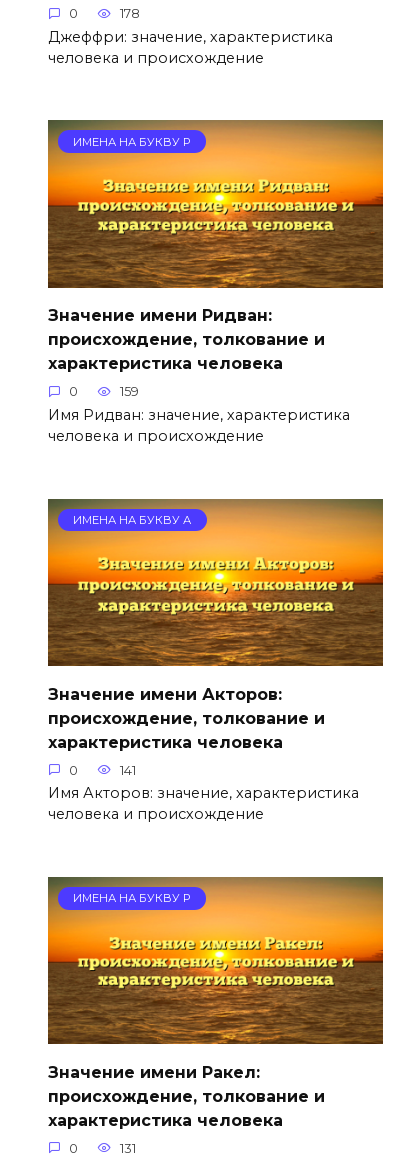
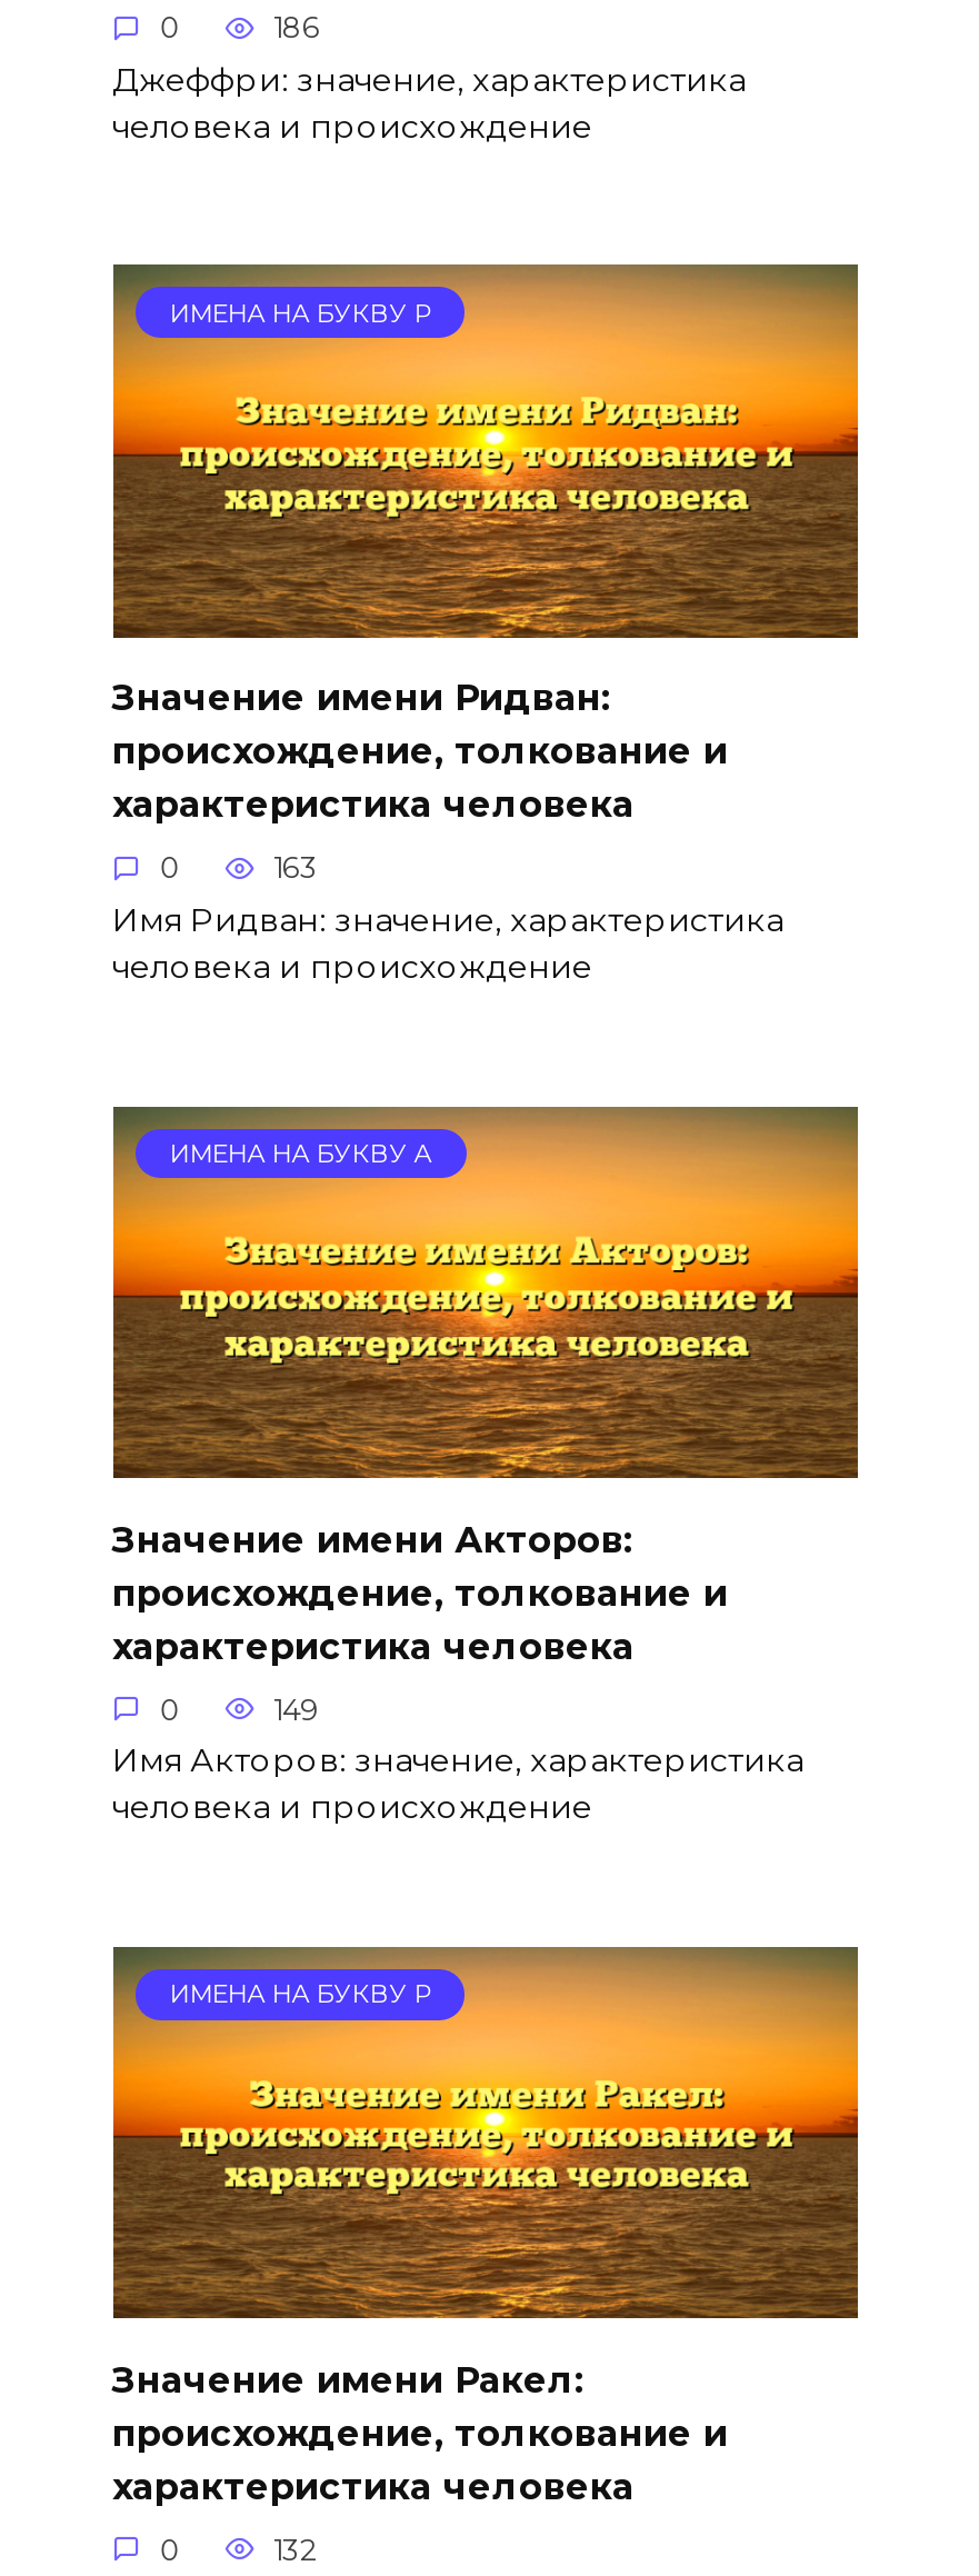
- 178
+ 186

- 159
+ 163

- 141
+ 149

- 131
+ 132
